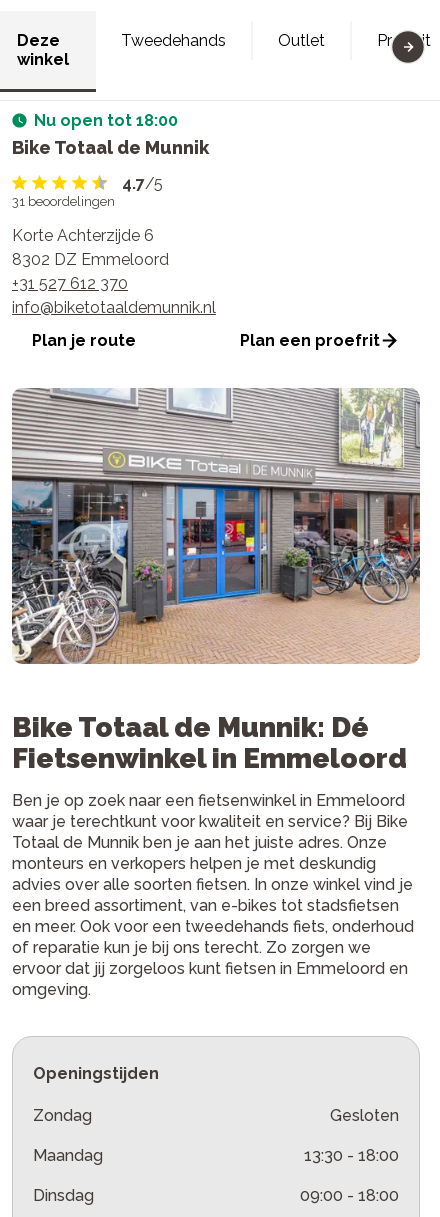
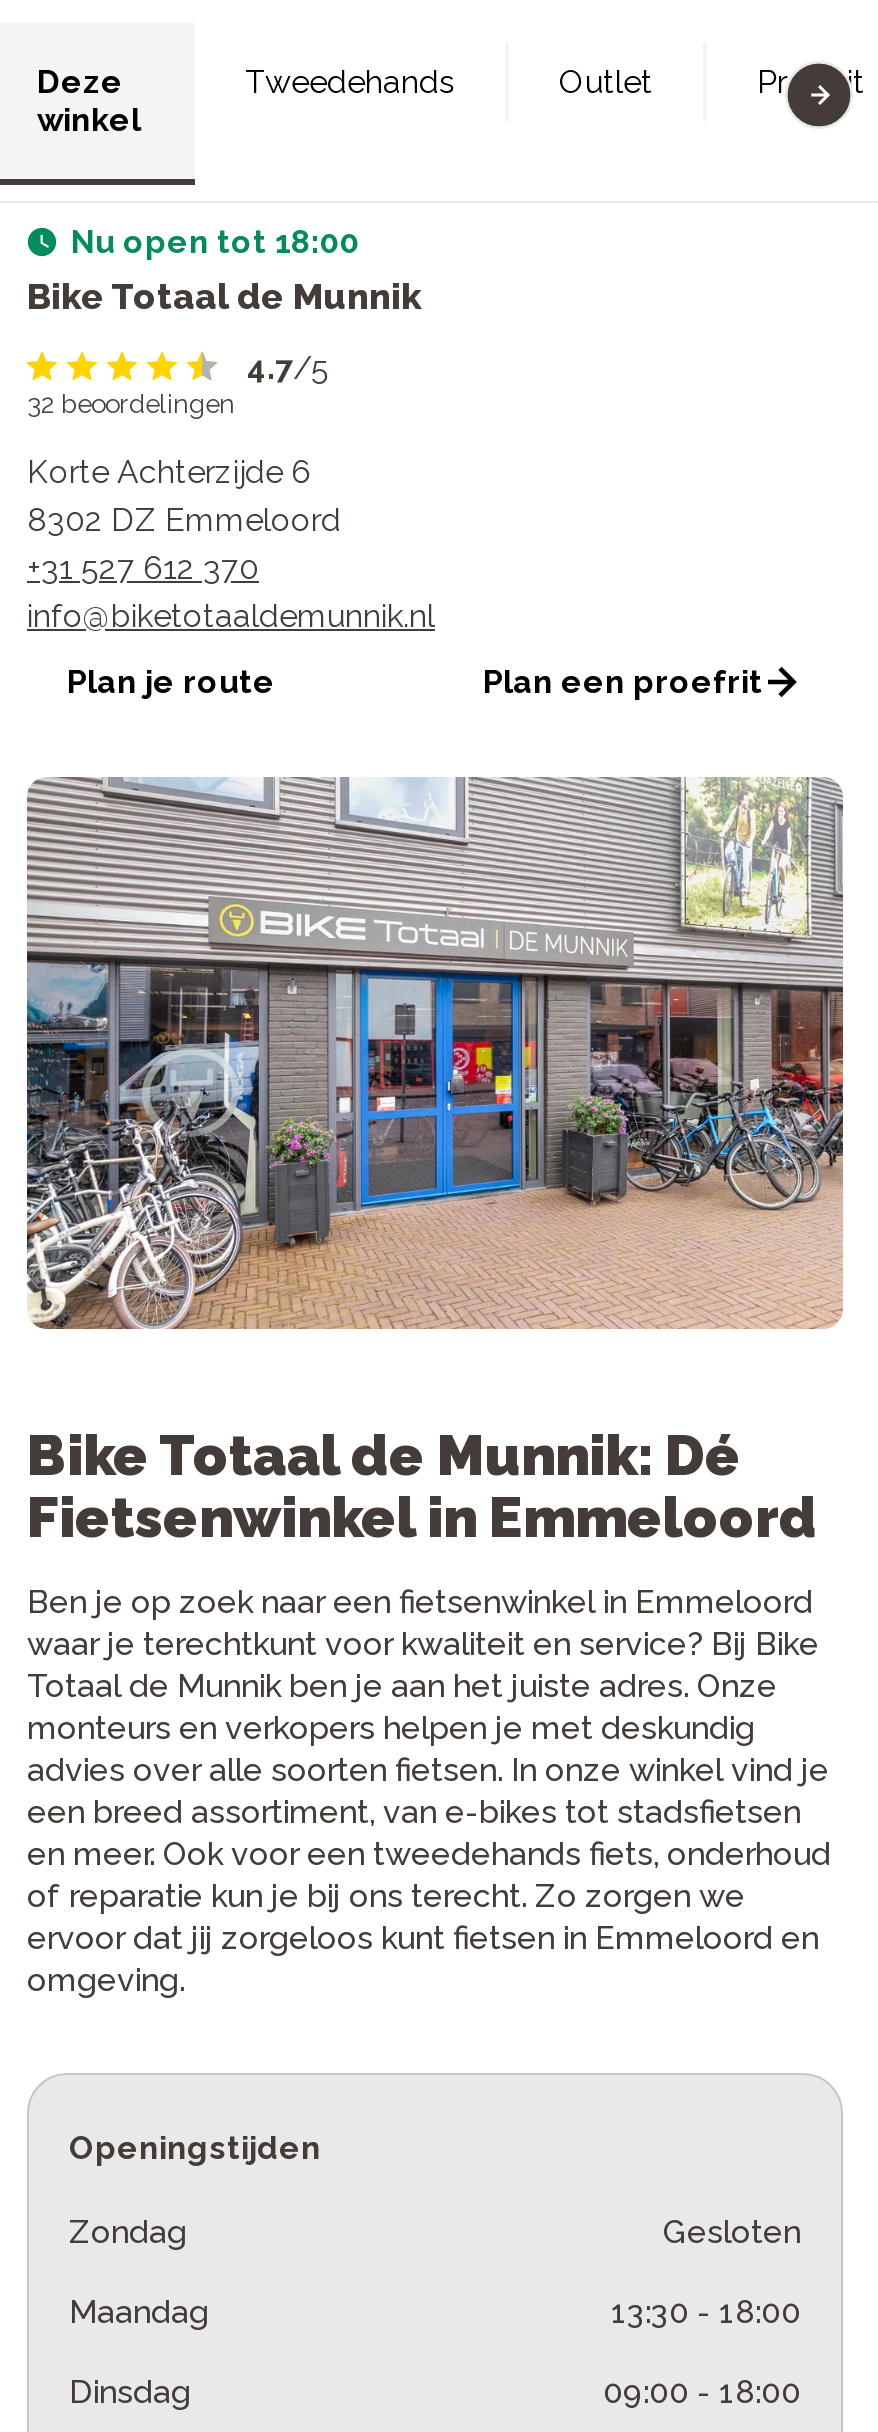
- 31 beoordelingen
+ 32 beoordelingen
